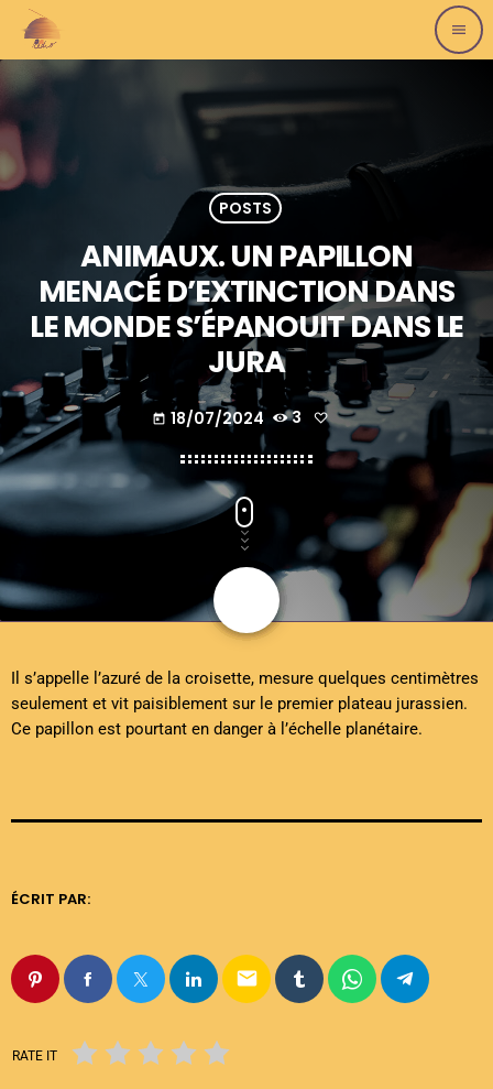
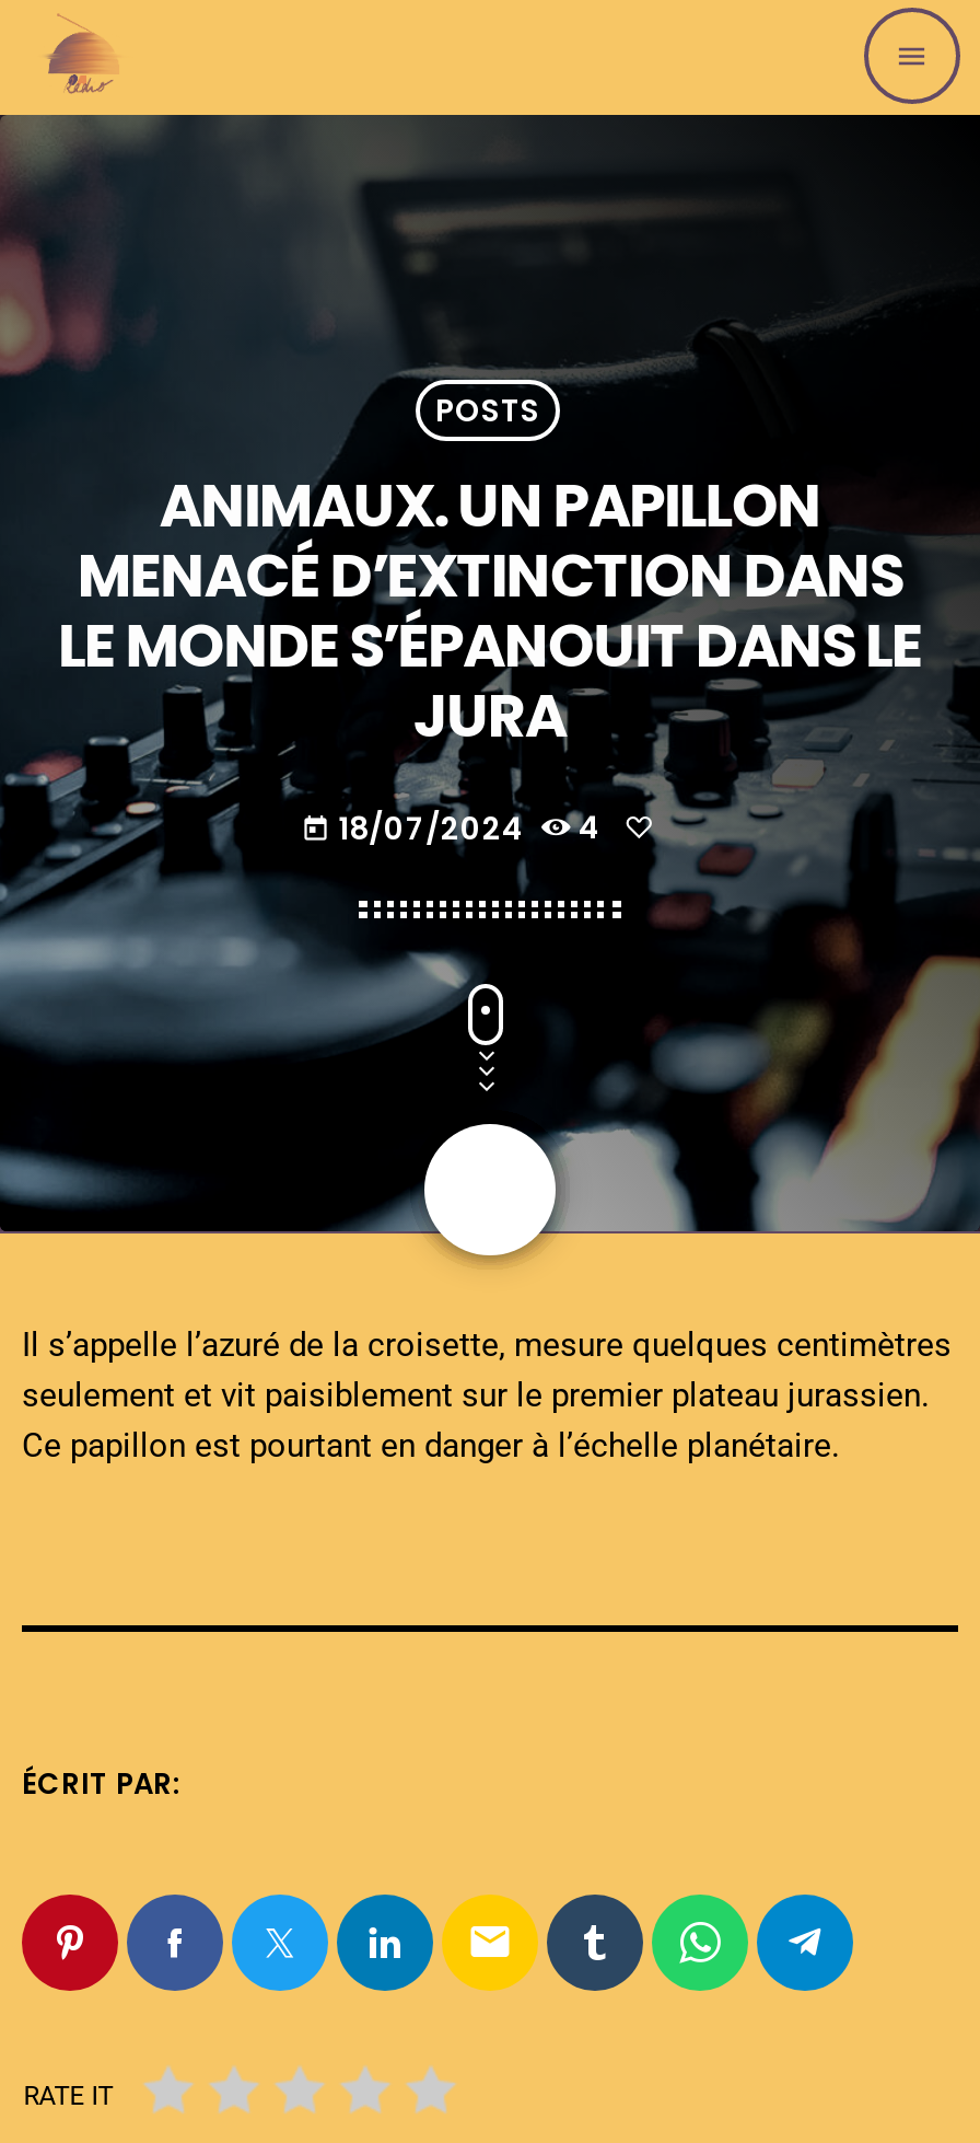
- 3
+ 4
